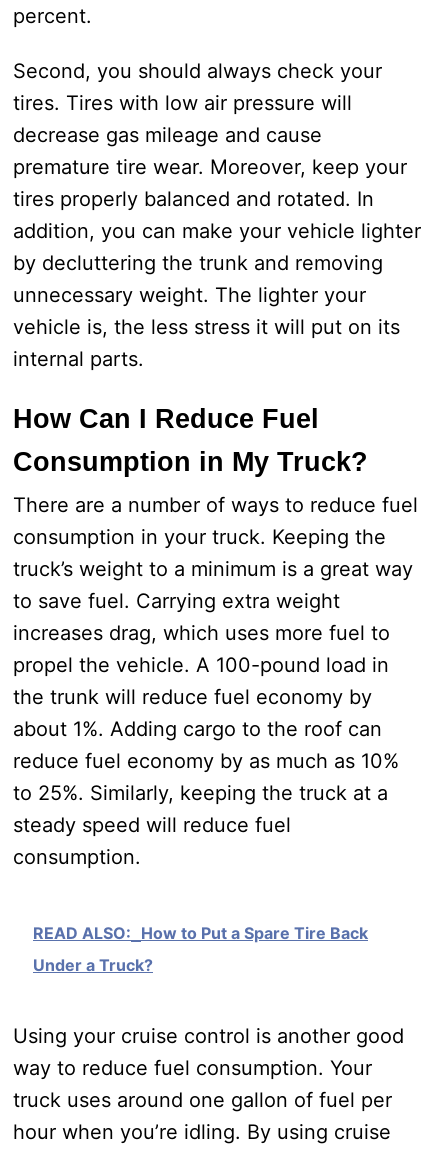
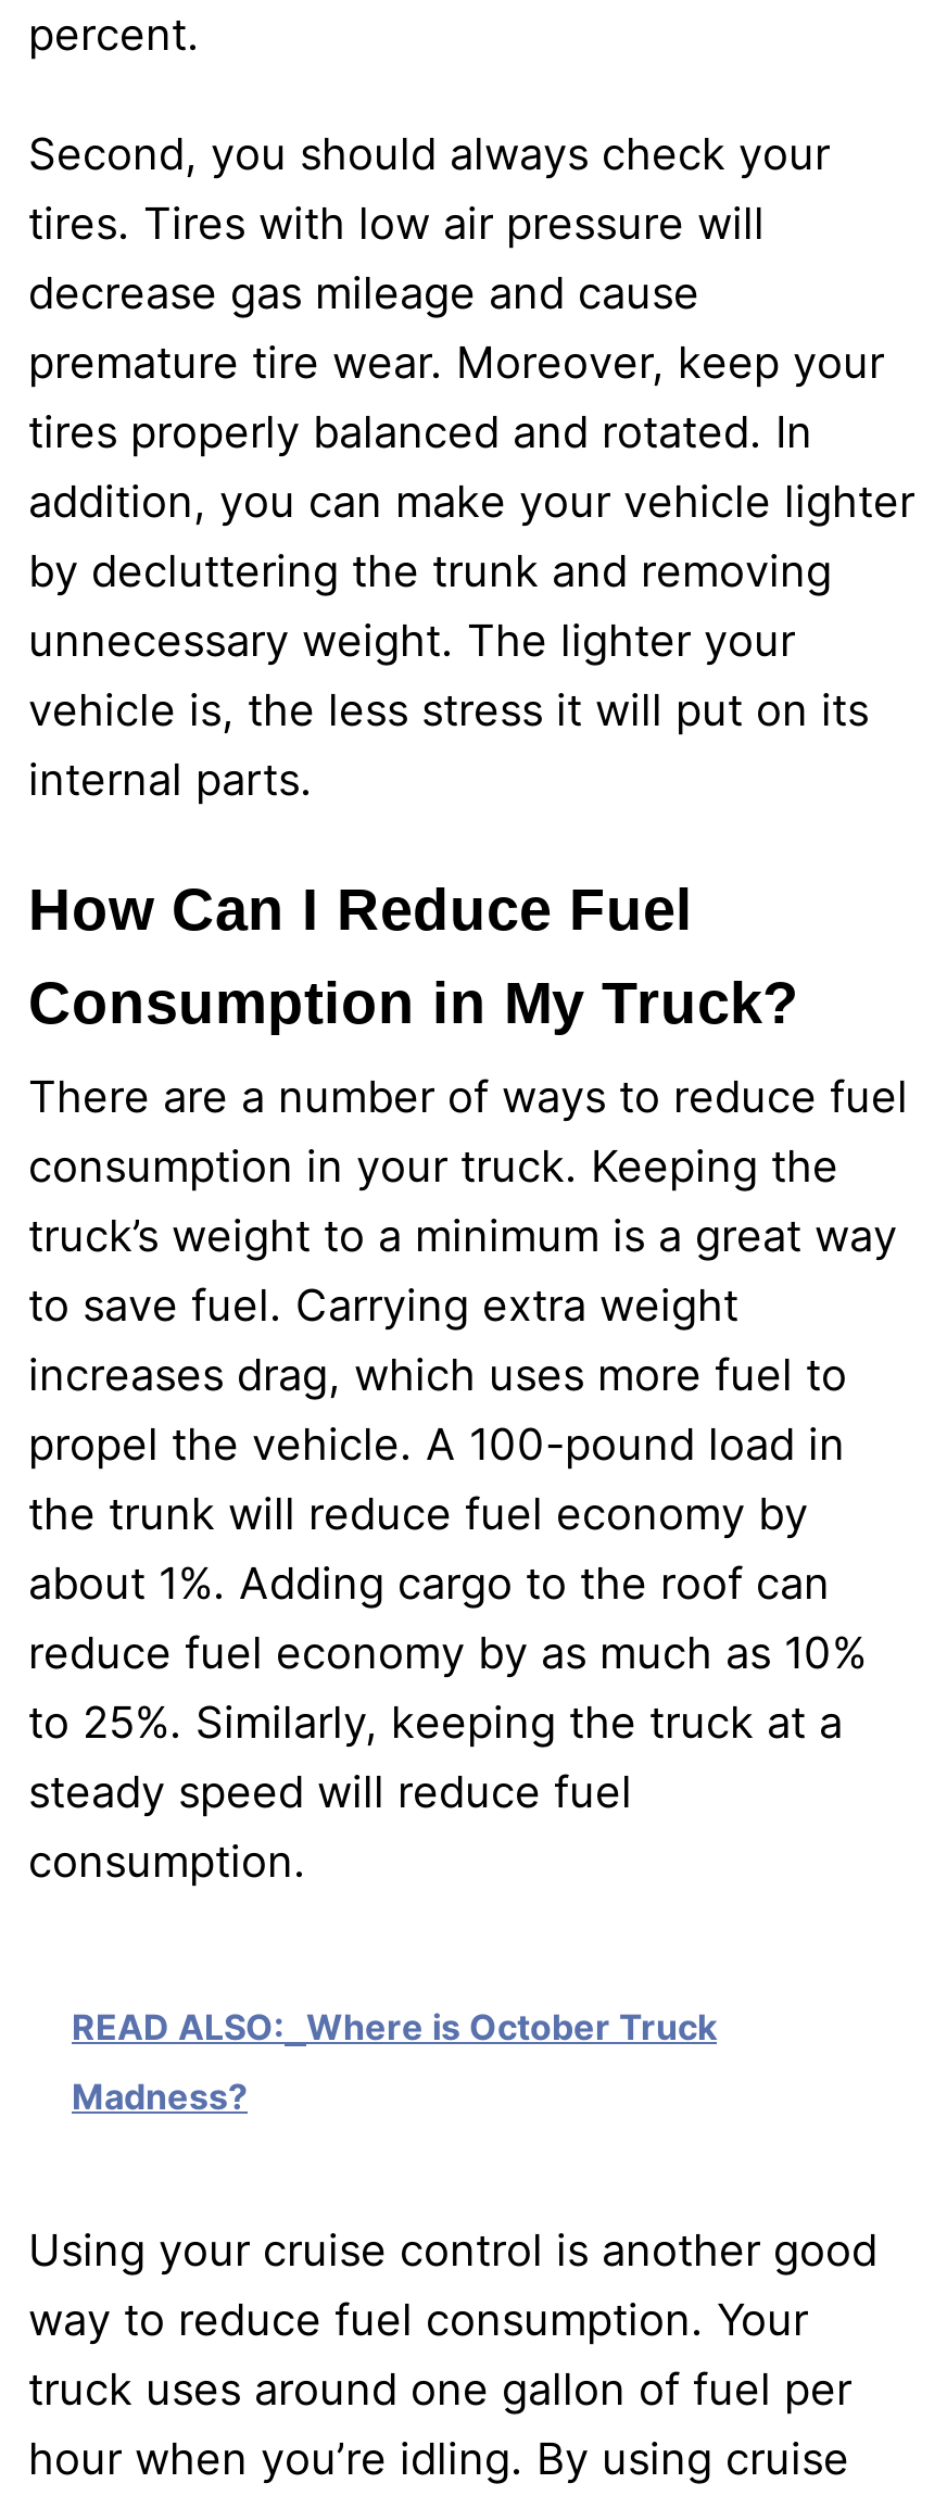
- READ ALSO: How to Put a Spare Tire Back
+ READ ALSO: Where is October Truck

- Under a Truck?
+ Madness?
